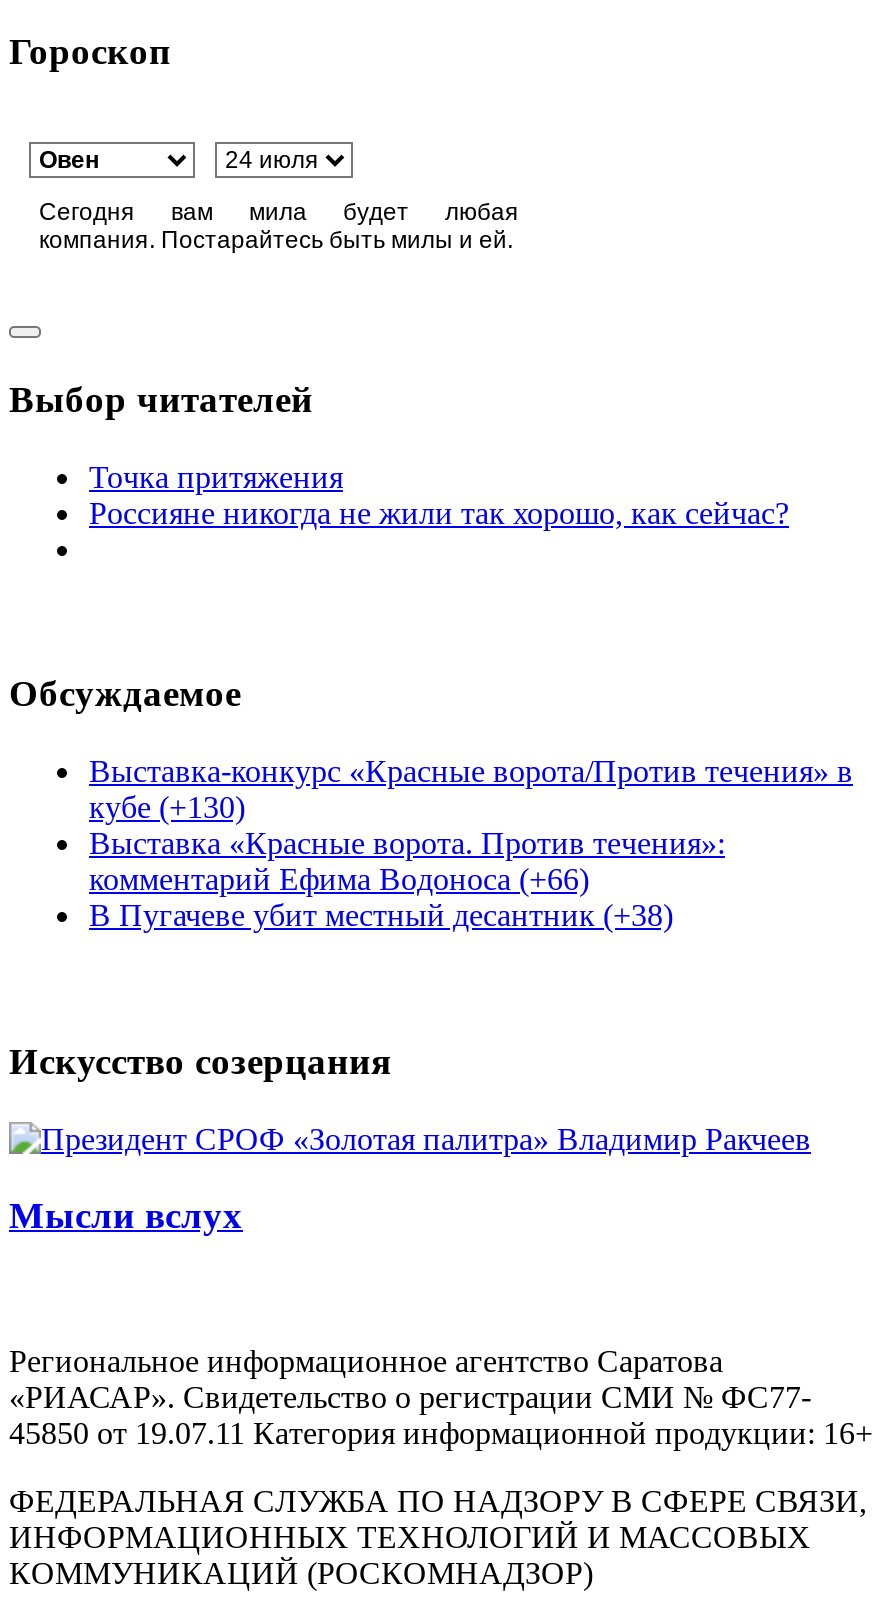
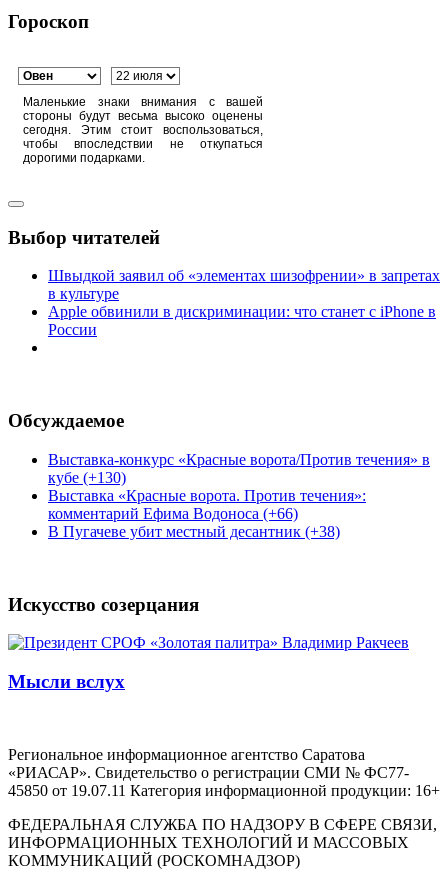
- Сегодня вам мила будет любая
- компания. Постарайтесь быть милы и ей.
+ Маленькие знаки внимания с вашей
+ стороны будут весьма высоко оценены
+ сегодня. Этим стоит воспользоваться,
+ чтобы впоследствии не откупаться
+ дорогими подарками.

- Точка притяжения
- Россияне никогда не жили так хорошо, как сейчас?
+ Швыдкой заявил об «элементах шизофрении» в запретах
+ в культуре
+ Apple обвинили в дискриминации: что станет с iPhone в
+ России
